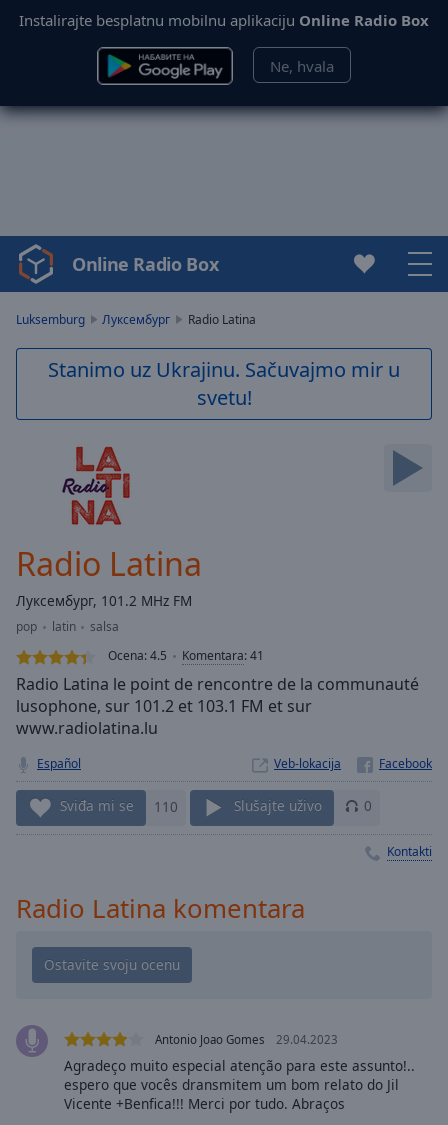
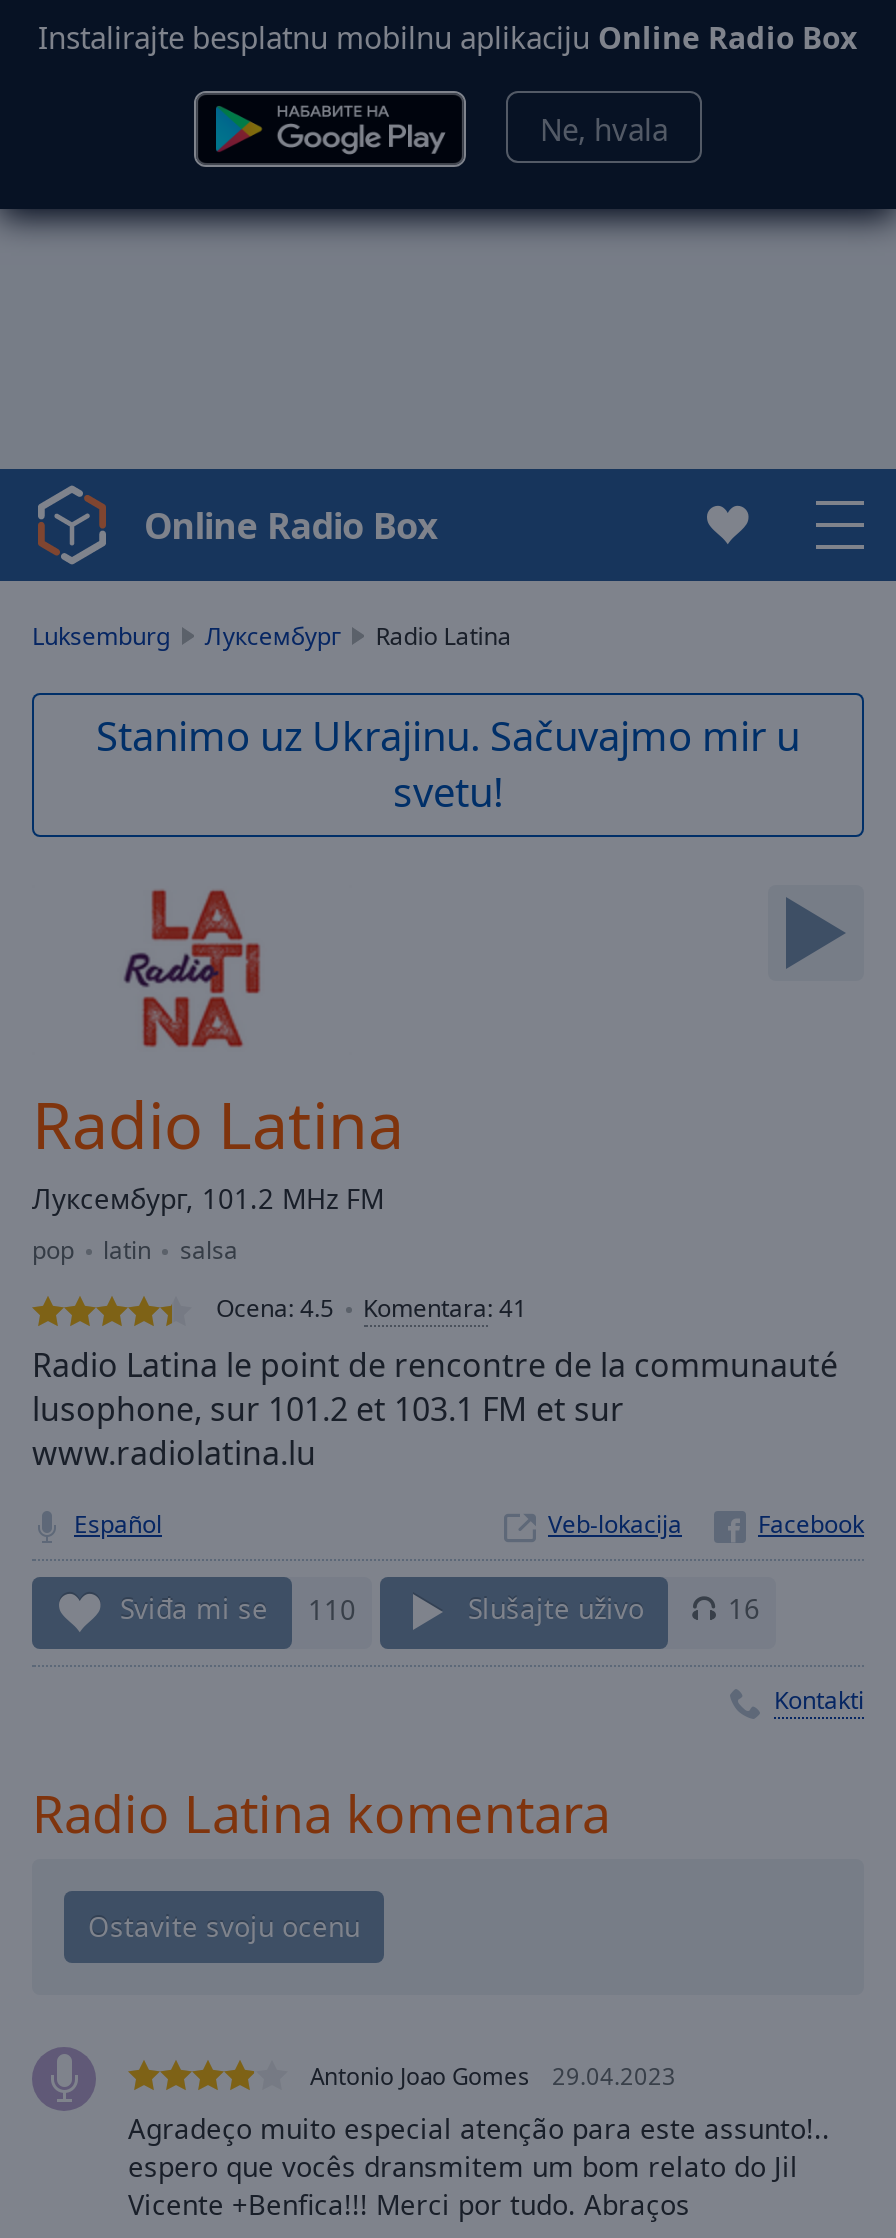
- 0
+ 16
